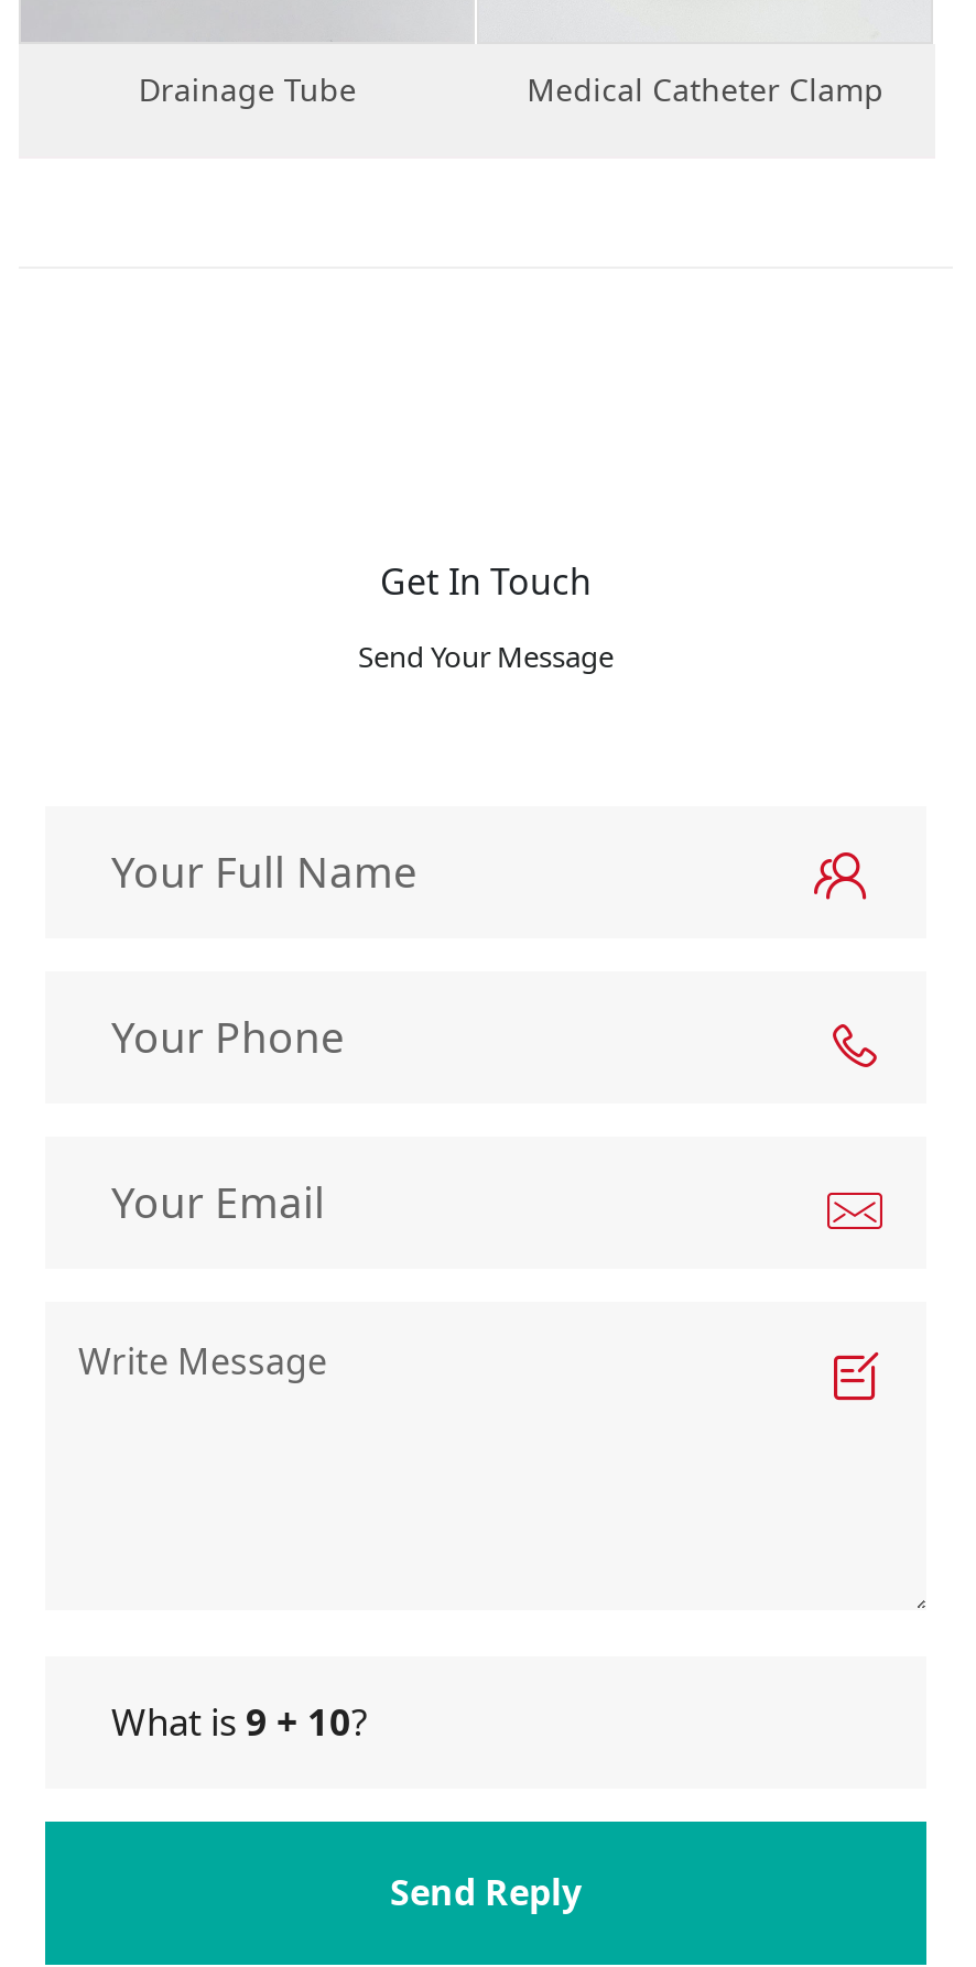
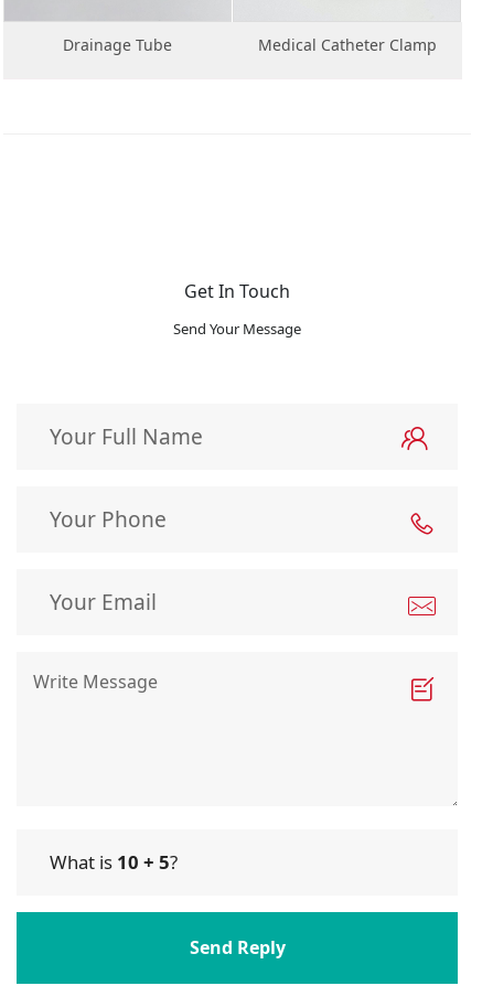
- What is 9 + 10?
+ What is 10 + 5?
